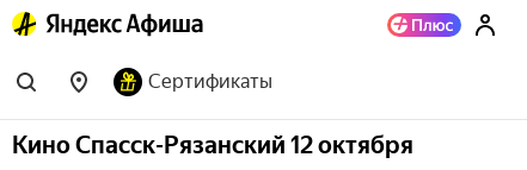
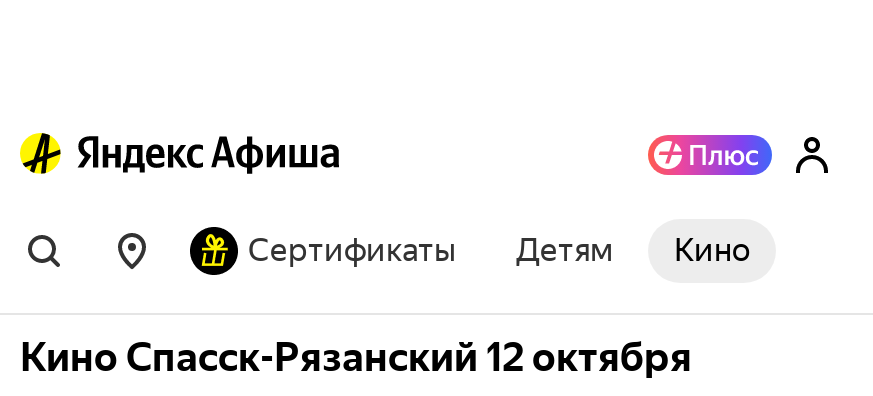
+ Детям
+ Кино
